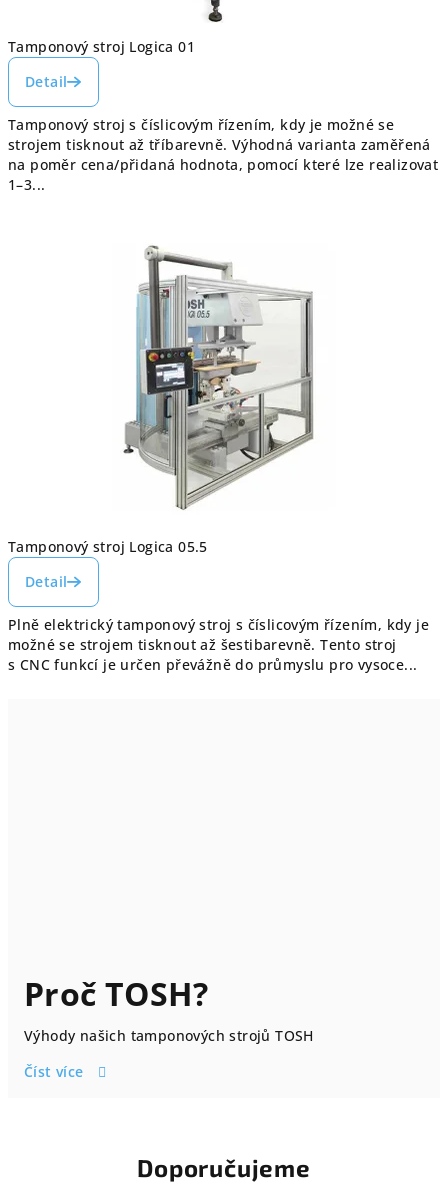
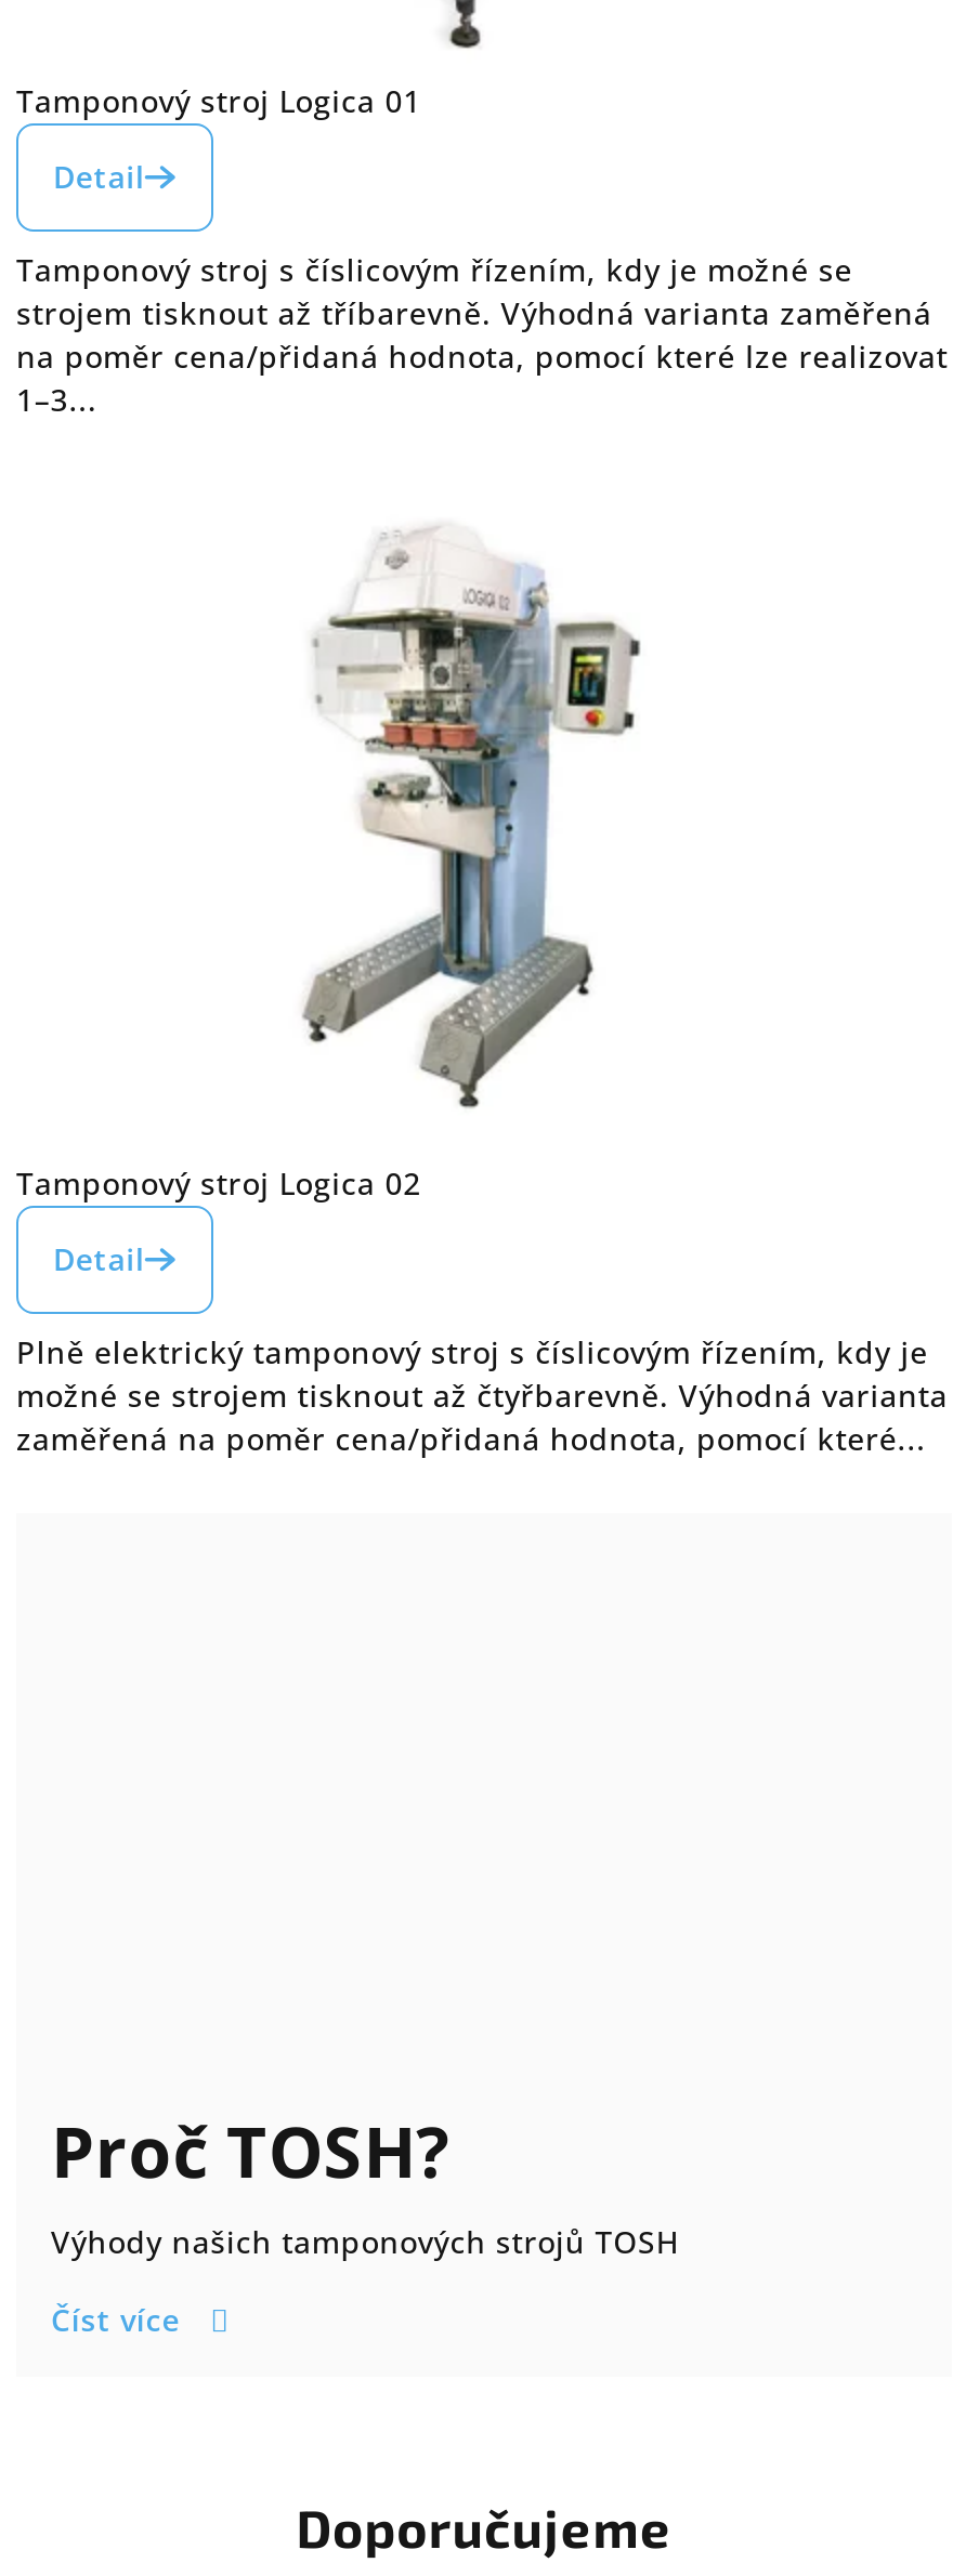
- [image]
- Tamponový stroj Logica 05.5
+ [image]
+ Tamponový stroj Logica 02

- možné se strojem tisknout až šestibarevně. Tento stroj
- s CNC funkcí je určen převážně do průmyslu pro vysoce...
+ možné se strojem tisknout až čtyřbarevně. Výhodná varianta
+ zaměřená na poměr cena/přidaná hodnota, pomocí které...
